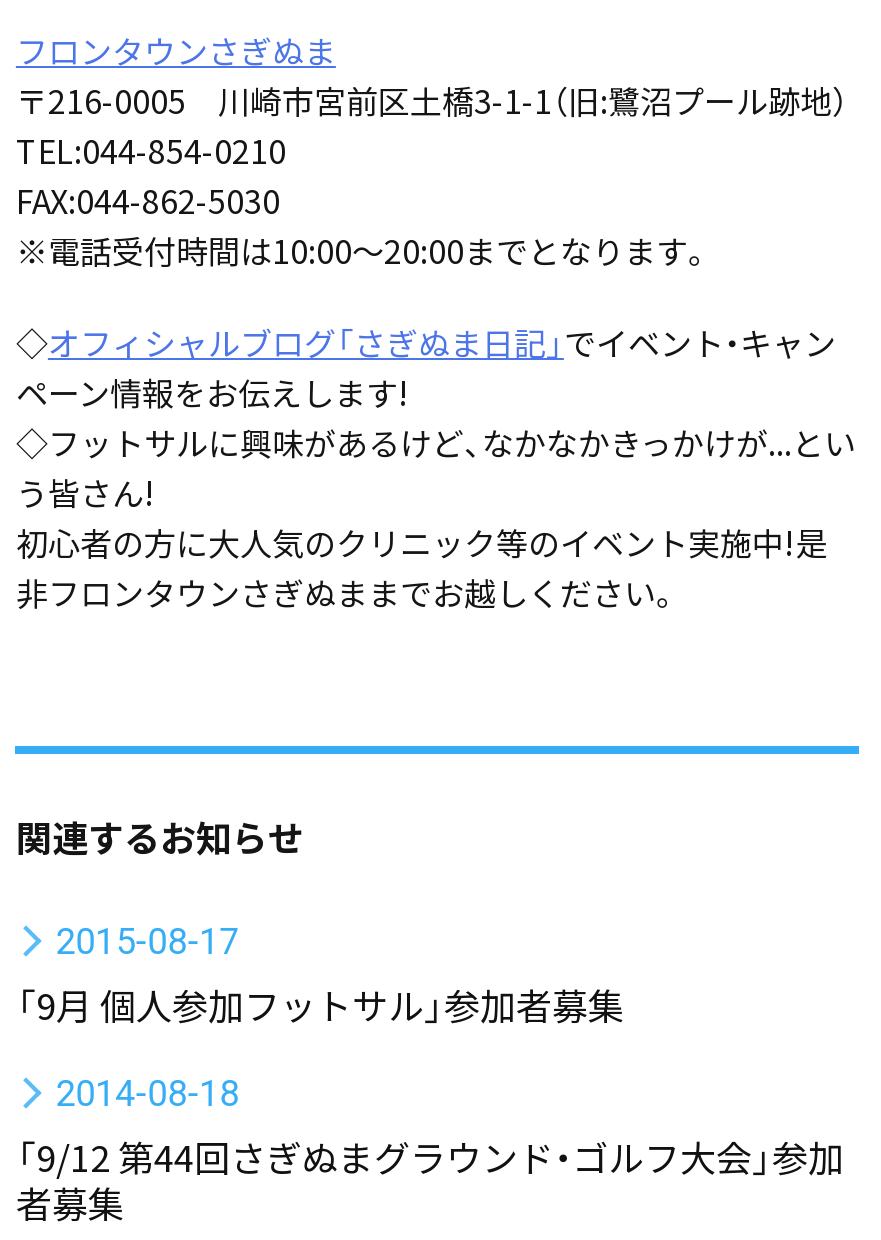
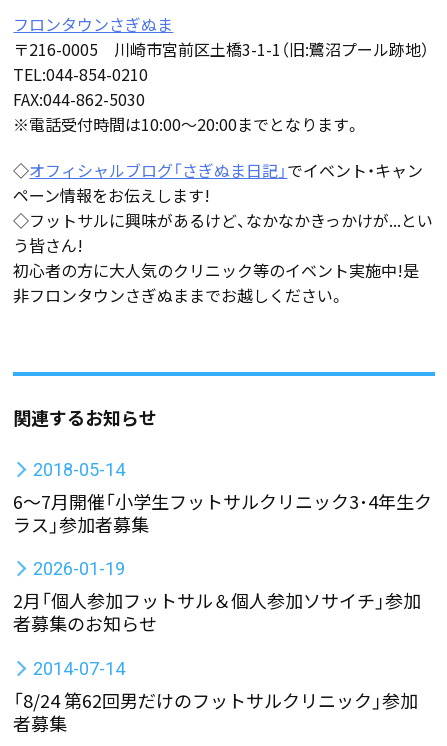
- 2015-08-17
- 「9月 個人参加フットサル」参加者募集
- 2014-08-18
- 「9/12 第44回さぎぬまグラウンド・ゴルフ大会」参加
+ 2018-05-14
+ 6〜7月開催「小学生フットサルクリニック3･4年生ク
+ ラス」参加者募集
+ 2026-01-19
+ 2月「個人参加フットサル＆個人参加ソサイチ」参加
+ 者募集のお知らせ
+ 2014-07-14
+ 「8/24 第62回男だけのフットサルクリニック」参加
